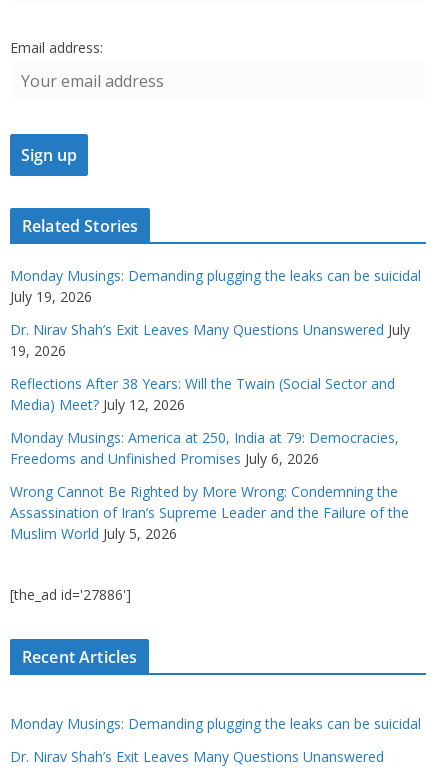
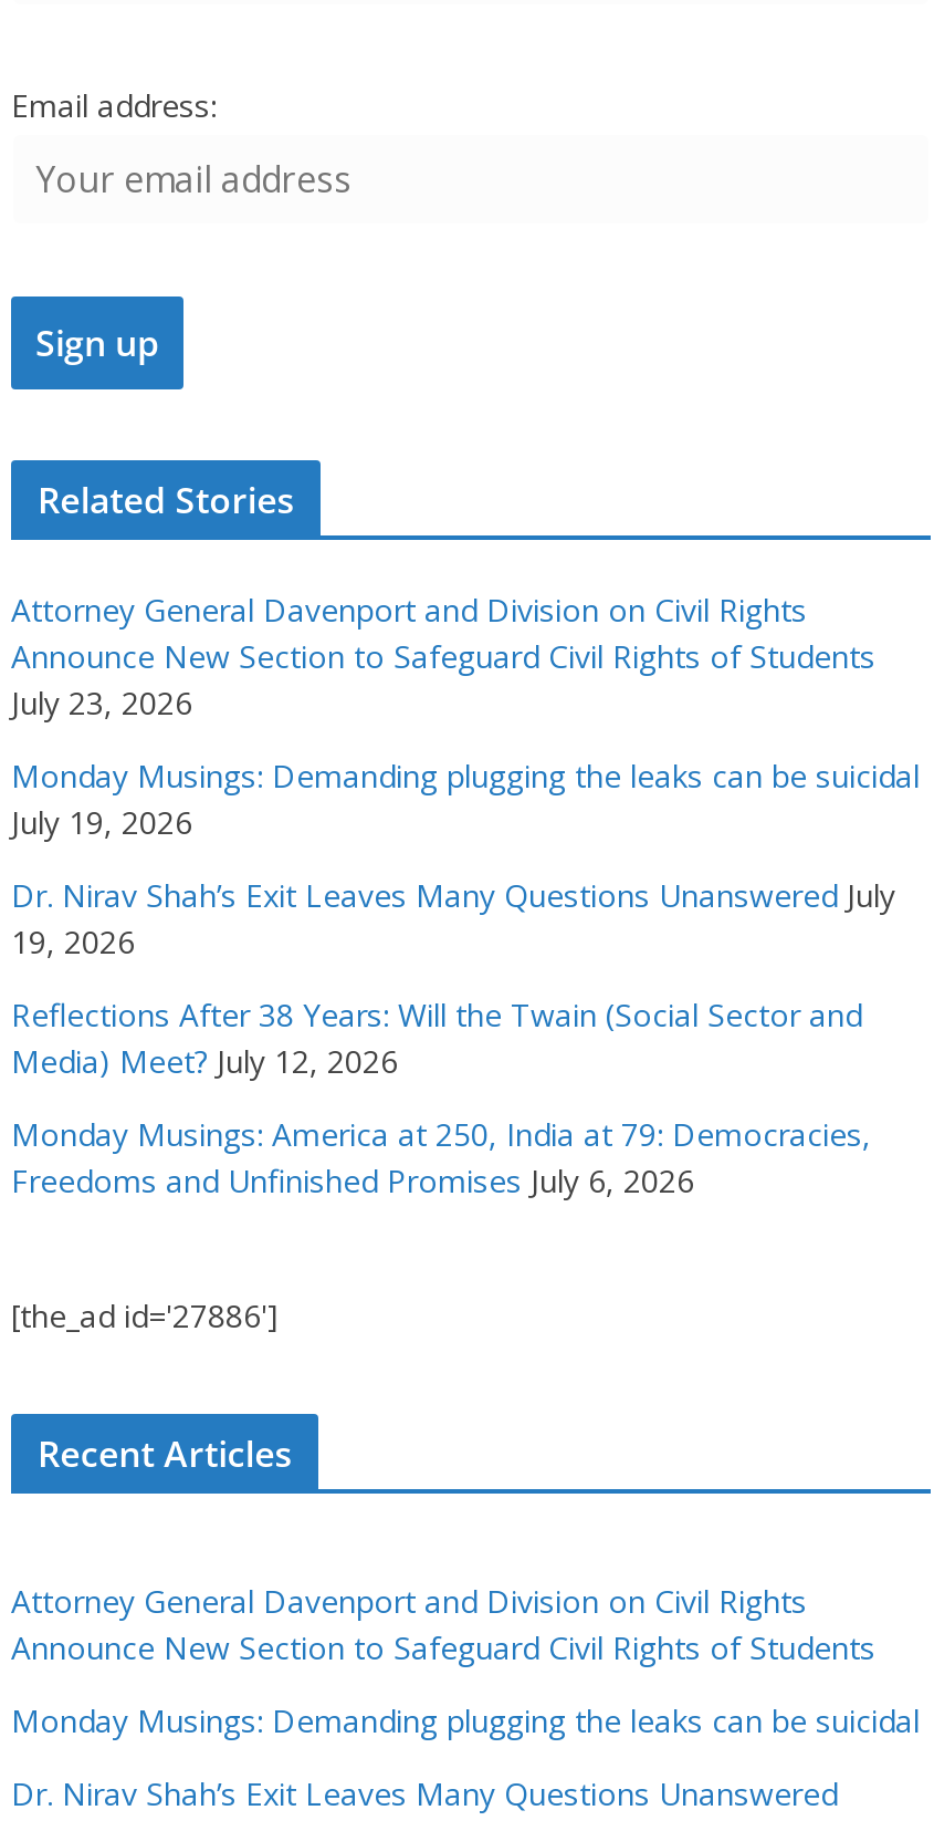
+ Attorney General Davenport and Division on Civil Rights
+ Announce New Section to Safeguard Civil Rights of Students
+ July 23, 2026

moved down: Monday Musings: Demanding plugging the leaks can be suicidal | July 19, 2026 | Dr. Nirav Shah’s Exit Leaves Many Questions Unanswered July | 19, 2026 | Reflections After 38 Years: Will the Twain (Social Sector and | Media) Meet? July 12, 2026 | Monday Musings: America at 250, India at 79: Democracies, | Freedoms and Unfinished Promises July 6, 2026

- Wrong Cannot Be Righted by More Wrong: Condemning the
- Assassination of Iran’s Supreme Leader and the Failure of the
- Muslim World July 5, 2026

+ Attorney General Davenport and Division on Civil Rights
+ Announce New Section to Safeguard Civil Rights of Students
